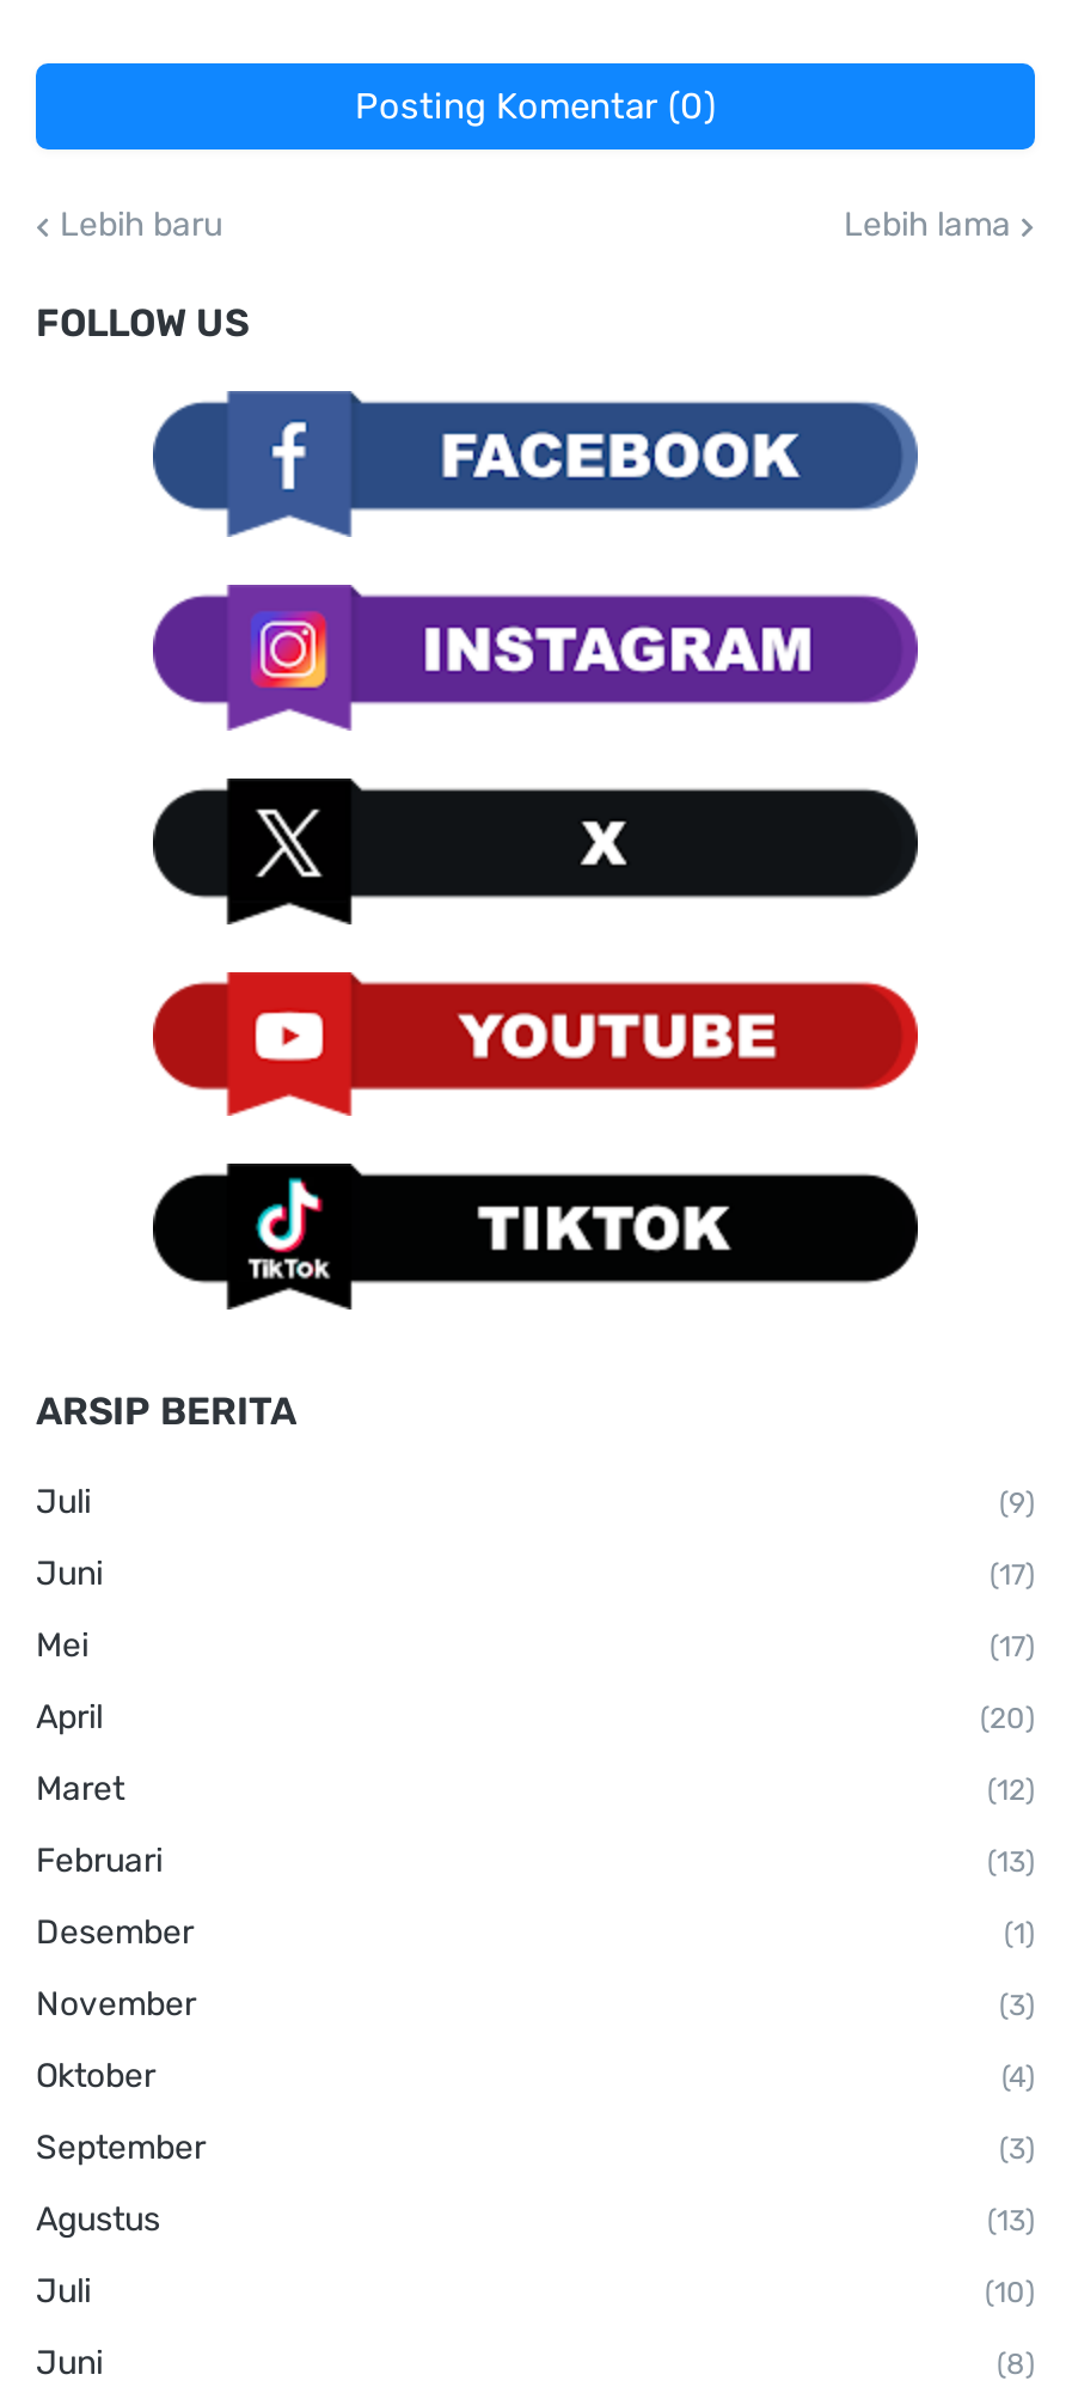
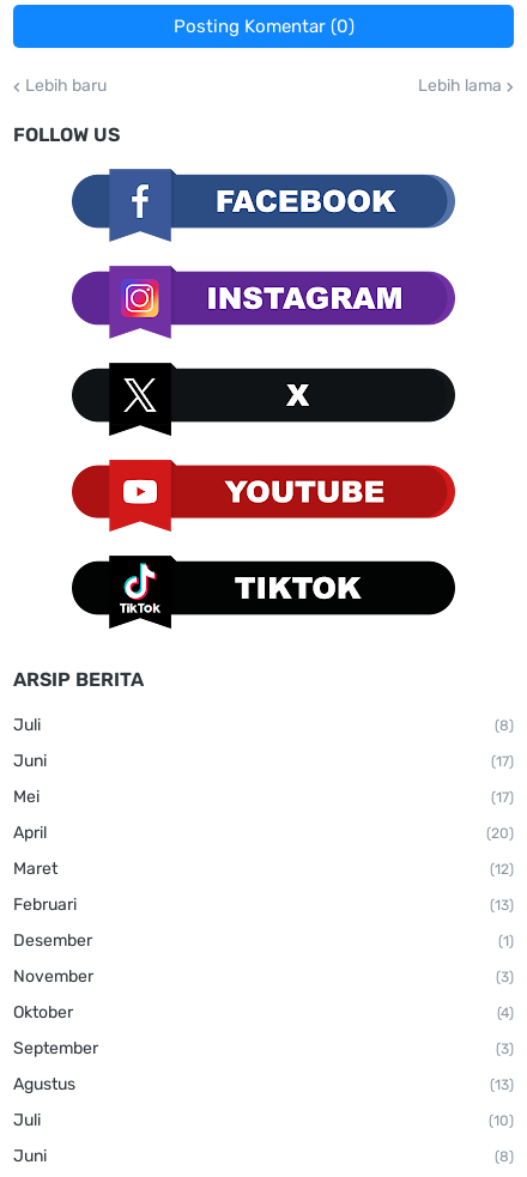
- (9)
+ (8)
